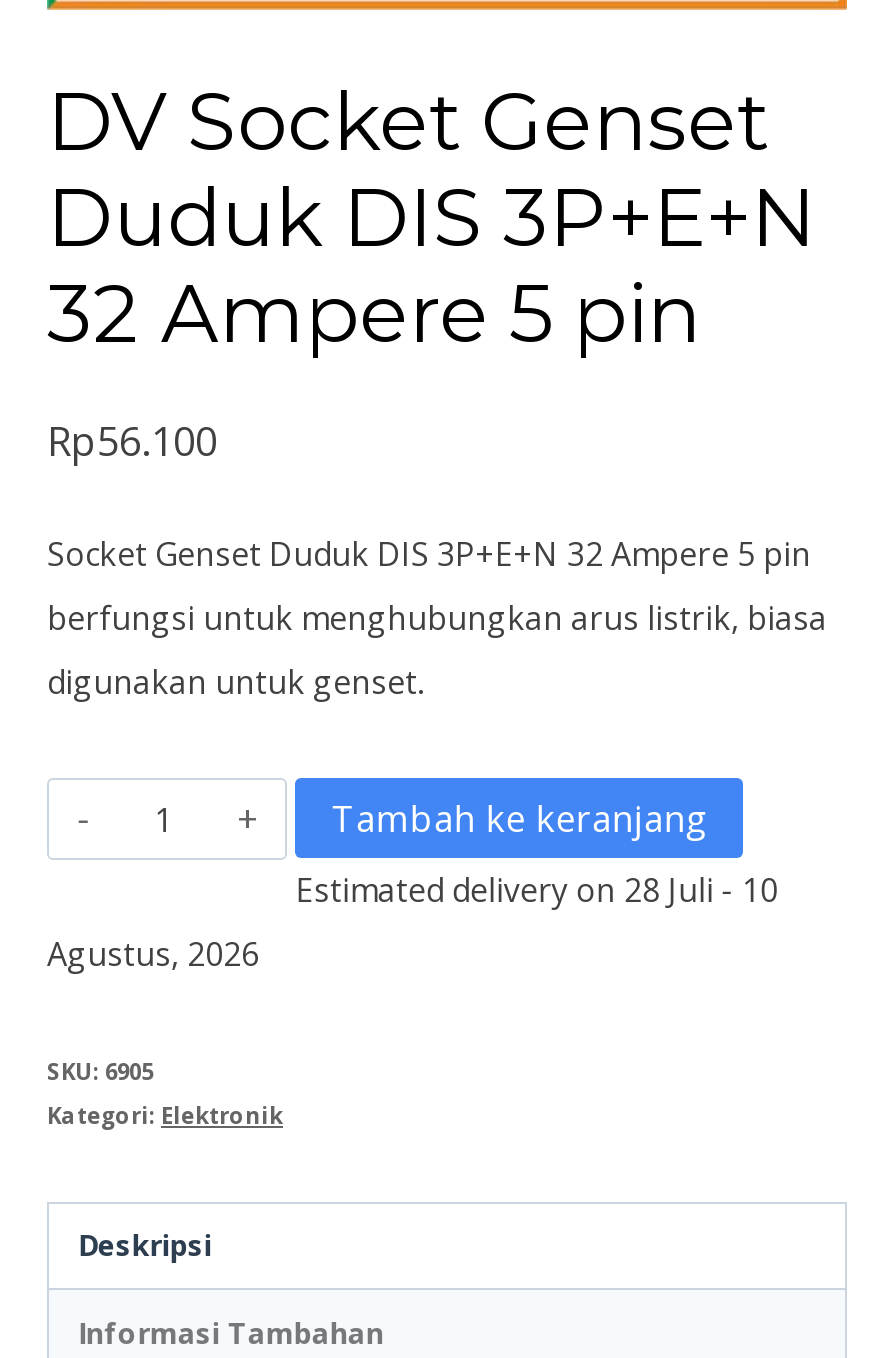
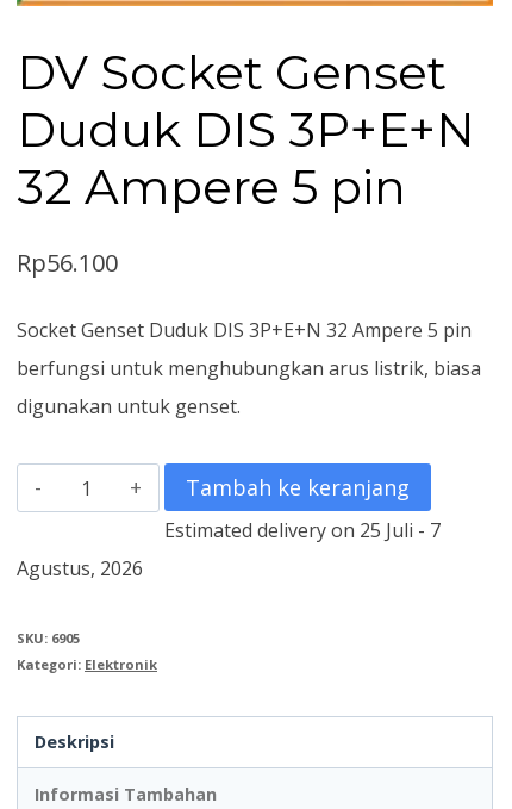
- Estimated delivery on 28 Juli - 10
+ Estimated delivery on 25 Juli - 7
